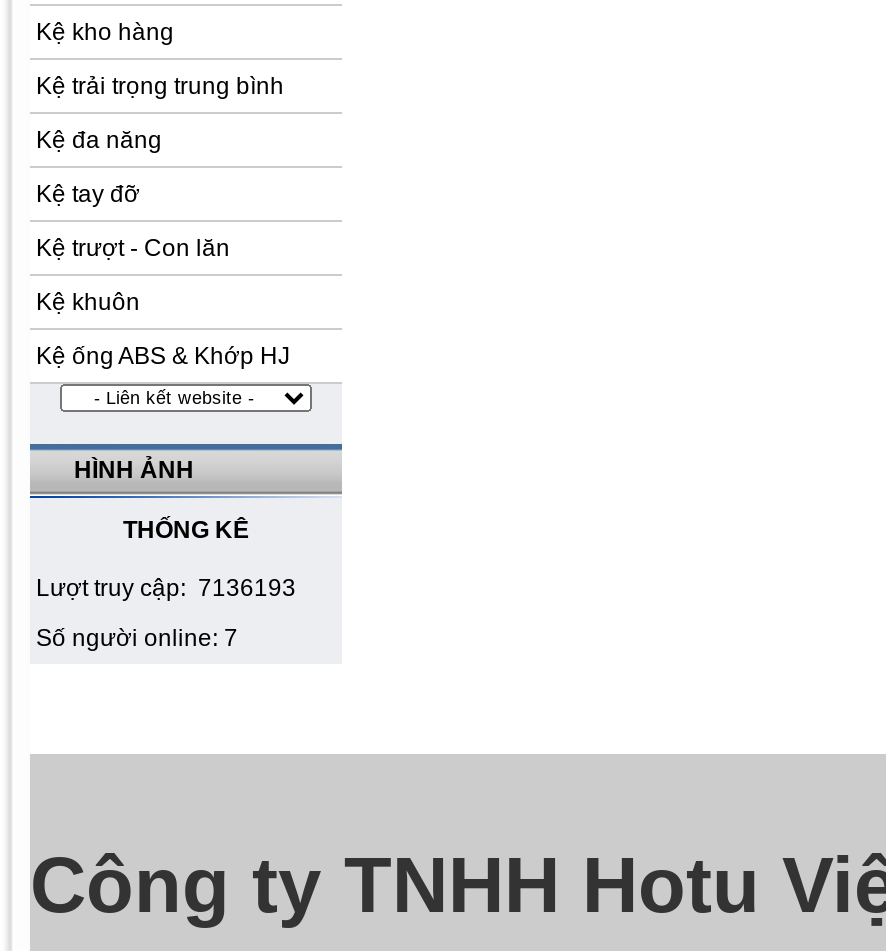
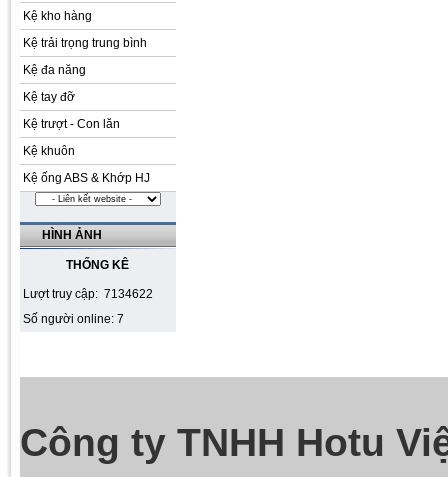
- Lượt truy cập: 7136193
+ Lượt truy cập: 7134622
